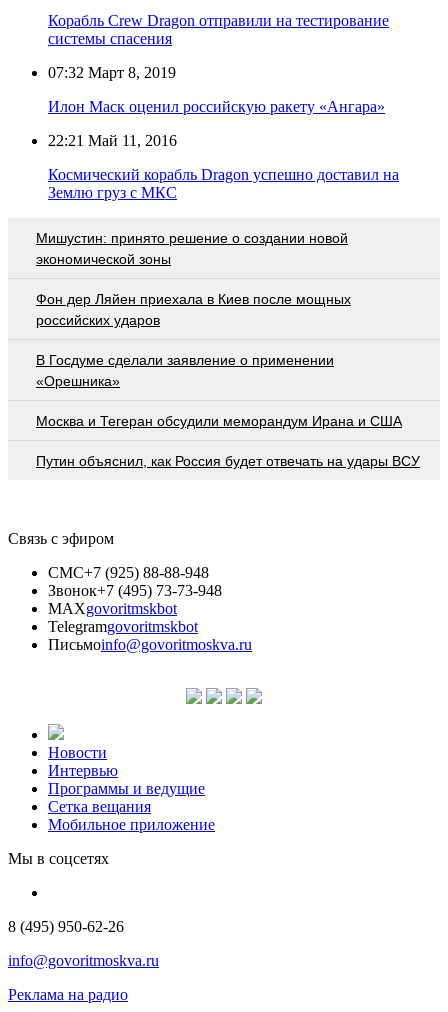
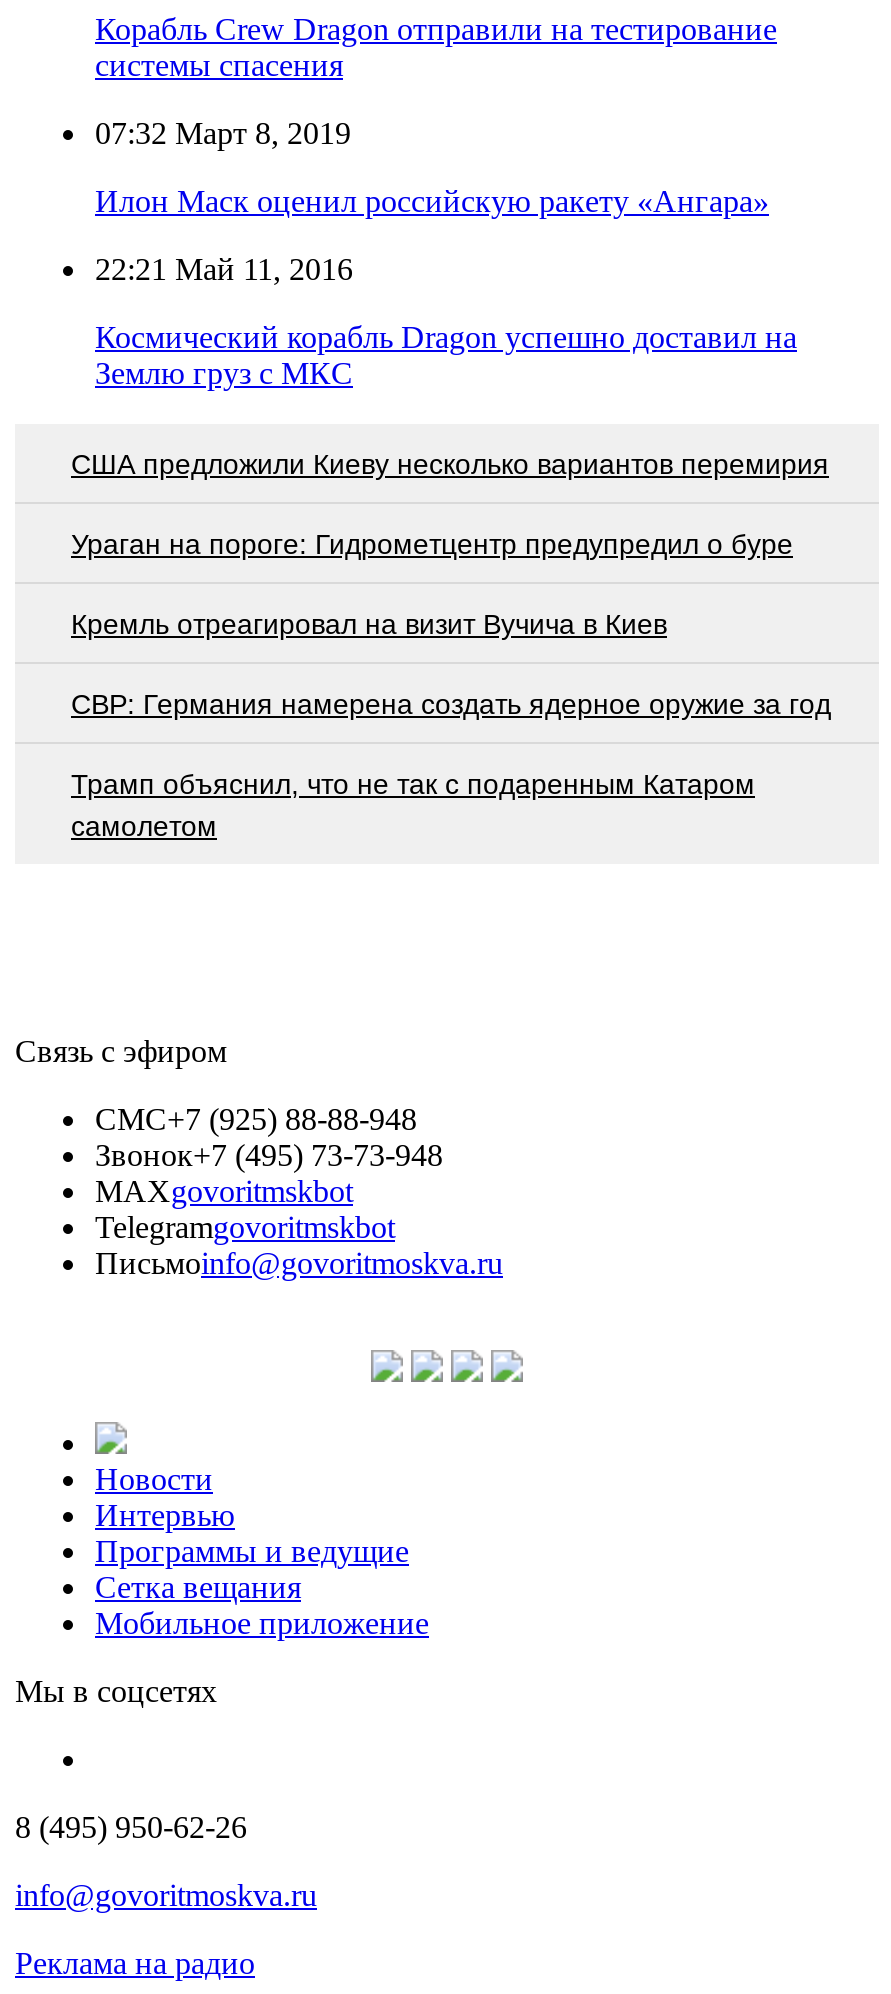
- Мишустин: принято решение о создании новой
- экономической зоны
+ США предложили Киеву несколько вариантов перемирия

- Фон дер Ляйен приехала в Киев после мощных
- российских ударов
+ Ураган на пороге: Гидрометцентр предупредил о буре

- В Госдуме сделали заявление о применении
- «Орешника»
+ Кремль отреагировал на визит Вучича в Киев

- Москва и Тегеран обсудили меморандум Ирана и США
+ СВР: Германия намерена создать ядерное оружие за год

- Путин объяснил, как Россия будет отвечать на удары ВСУ
+ Трамп объяснил, что не так с подаренным Катаром
+ самолетом
